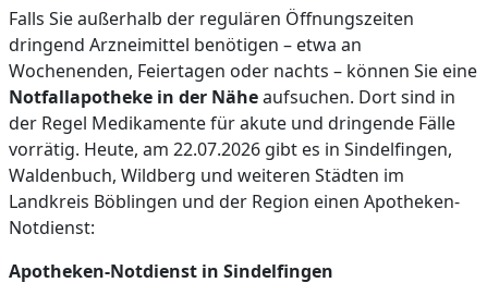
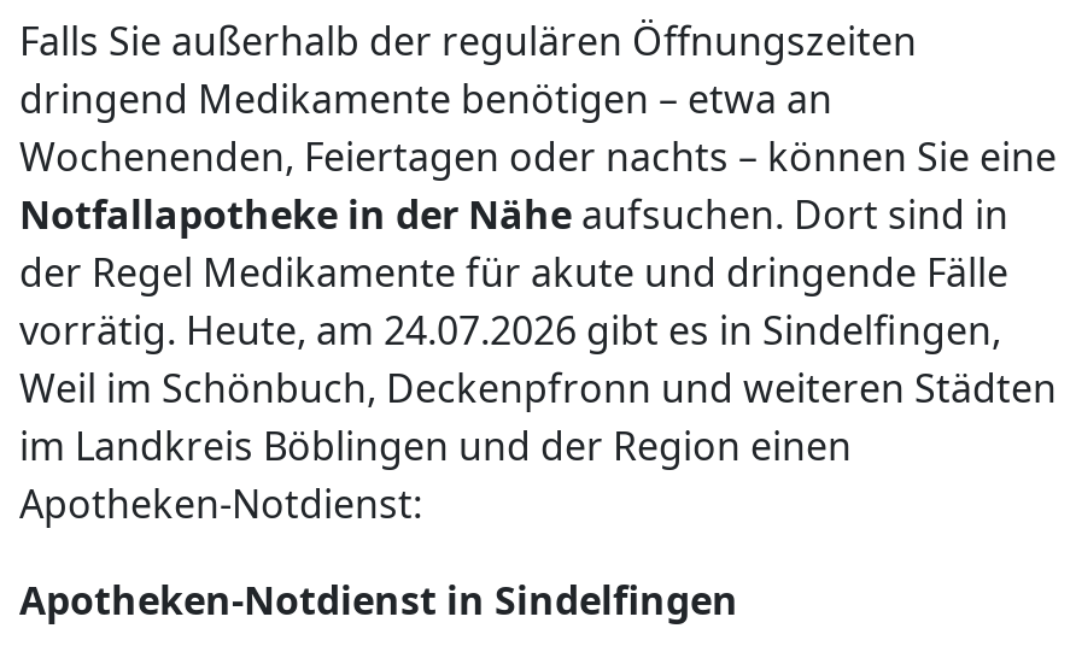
- dringend Arzneimittel benötigen – etwa an
+ dringend Medikamente benötigen – etwa an

- vorrätig. Heute, am 22.07.2026 gibt es in Sindelfingen,
- Waldenbuch, Wildberg und weiteren Städten im
- Landkreis Böblingen und der Region einen Apotheken-
- Notdienst:
+ vorrätig. Heute, am 24.07.2026 gibt es in Sindelfingen,
+ Weil im Schönbuch, Deckenpfronn und weiteren Städten
+ im Landkreis Böblingen und der Region einen
+ Apotheken-Notdienst:
